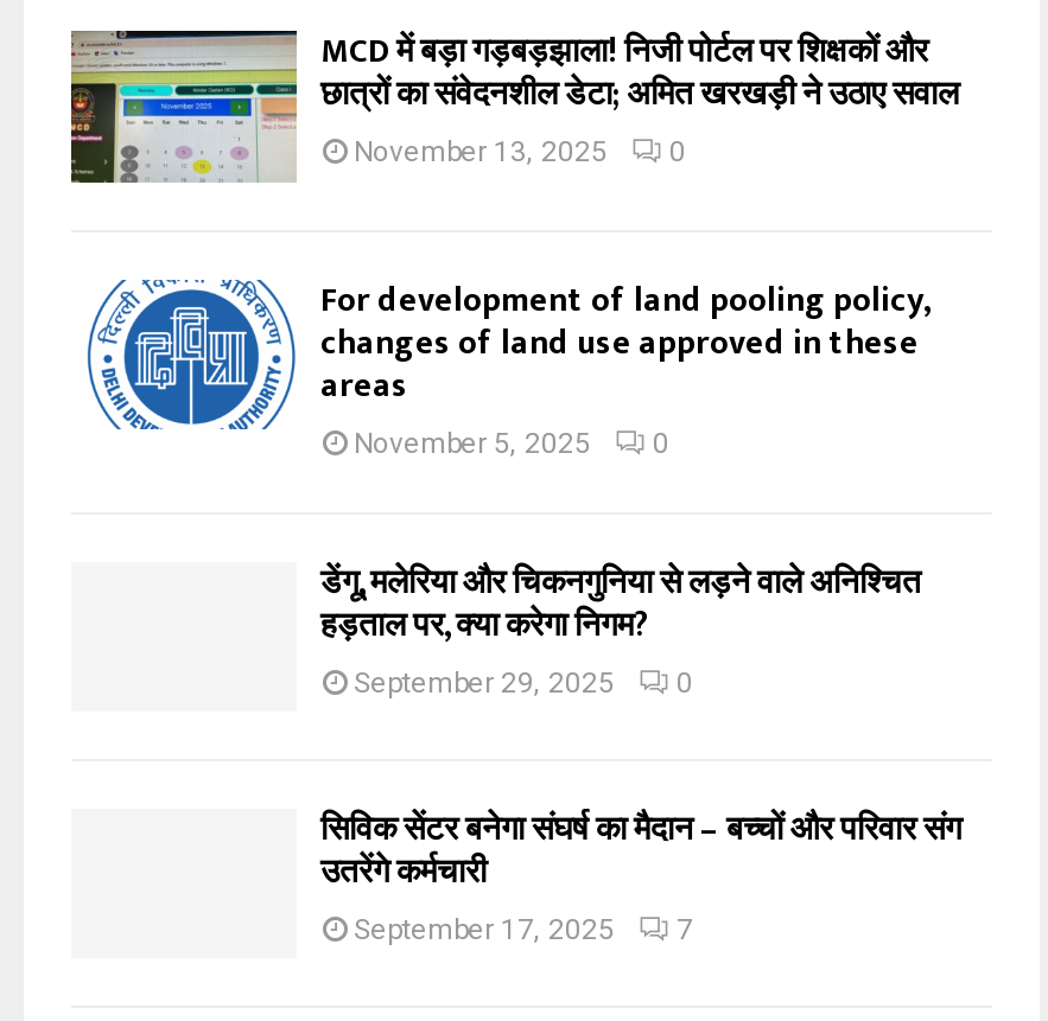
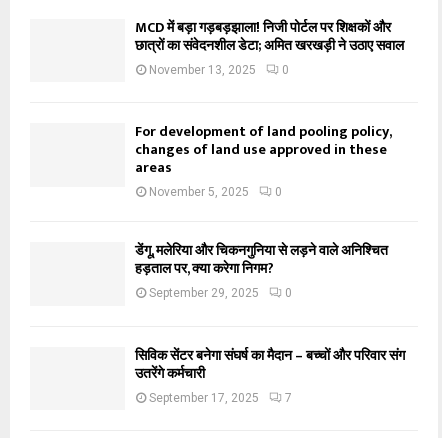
- [image]

- [image]
